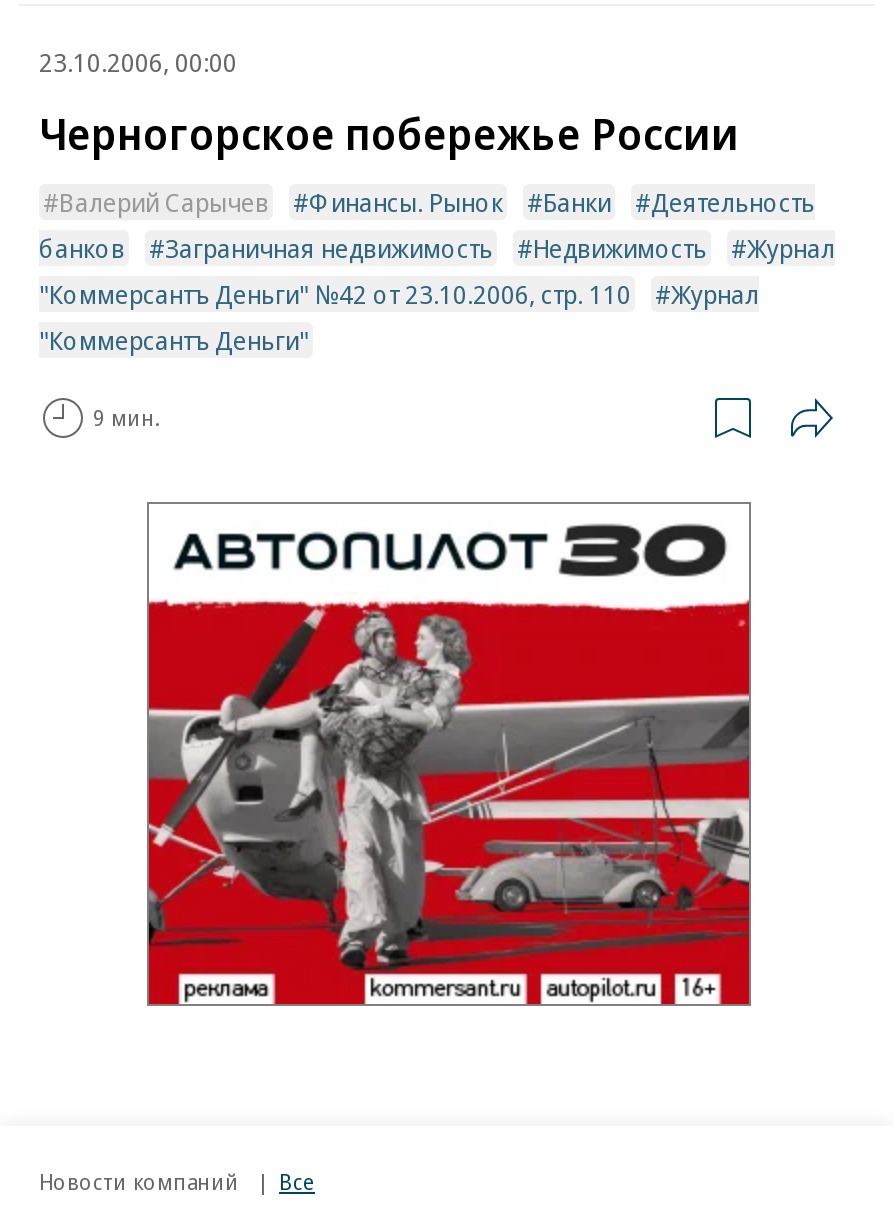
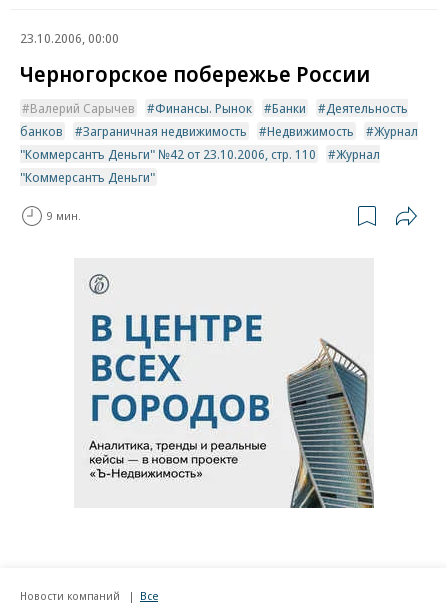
- [image]
+ [image]
